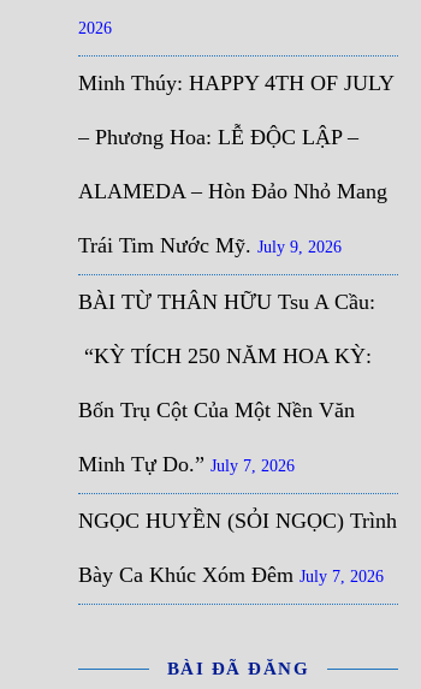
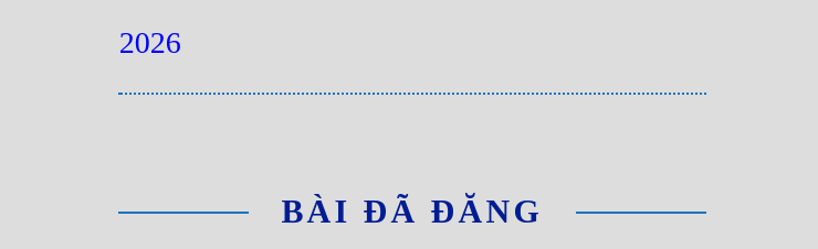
- Minh Thúy: HAPPY 4TH OF JULY
- – Phương Hoa: LỄ ĐỘC LẬP –
- ALAMEDA – Hòn Đảo Nhỏ Mang
- Trái Tim Nước Mỹ. July 9, 2026
- BÀI TỪ THÂN HỮU Tsu A Cầu:
- “KỲ TÍCH 250 NĂM HOA KỲ:
- Bốn Trụ Cột Của Một Nền Văn
- Minh Tự Do.” July 7, 2026
- NGỌC HUYỀN (SỎI NGỌC) Trình
- Bày Ca Khúc Xóm Đêm July 7, 2026
